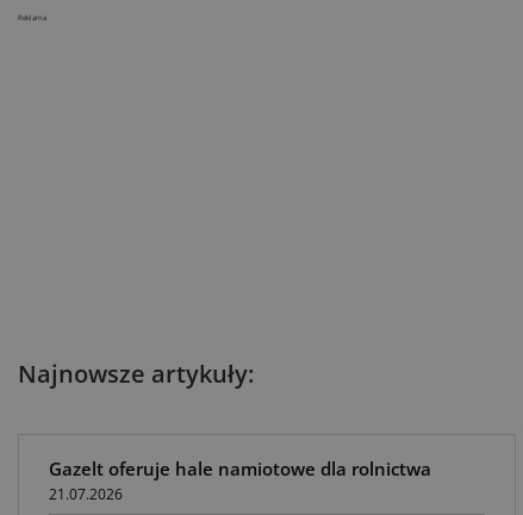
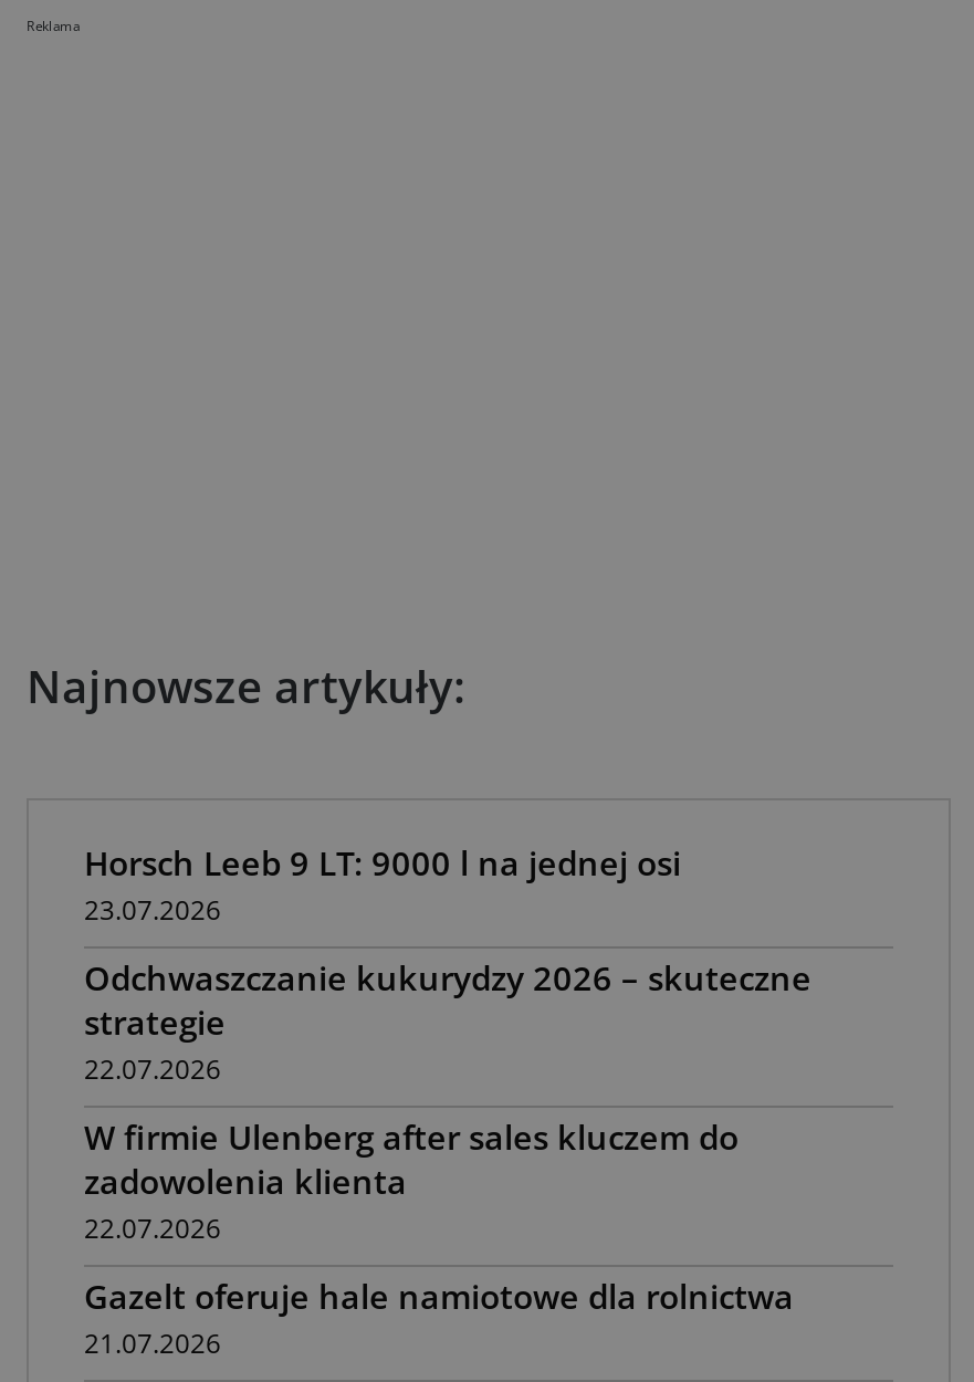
+ Horsch Leeb 9 LT: 9000 l na jednej osi
+ 23.07.2026
+ Odchwaszczanie kukurydzy 2026 – skuteczne
+ strategie
+ 22.07.2026
+ W firmie Ulenberg after sales kluczem do
+ zadowolenia klienta
+ 22.07.2026
